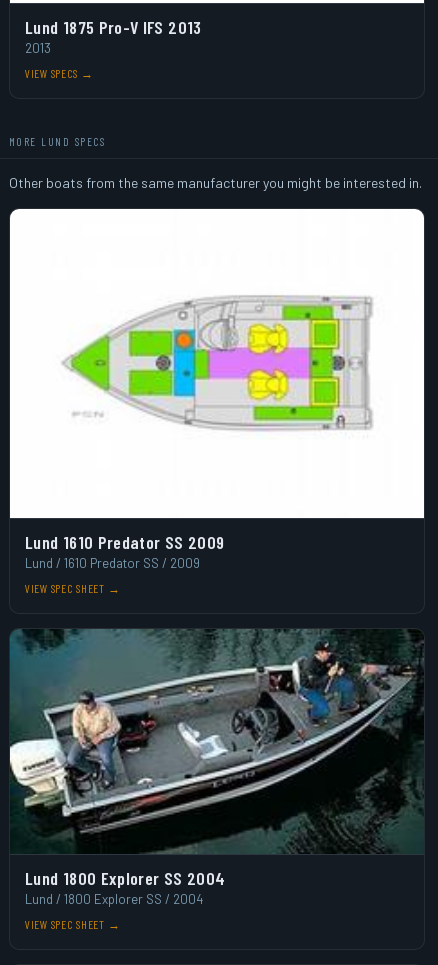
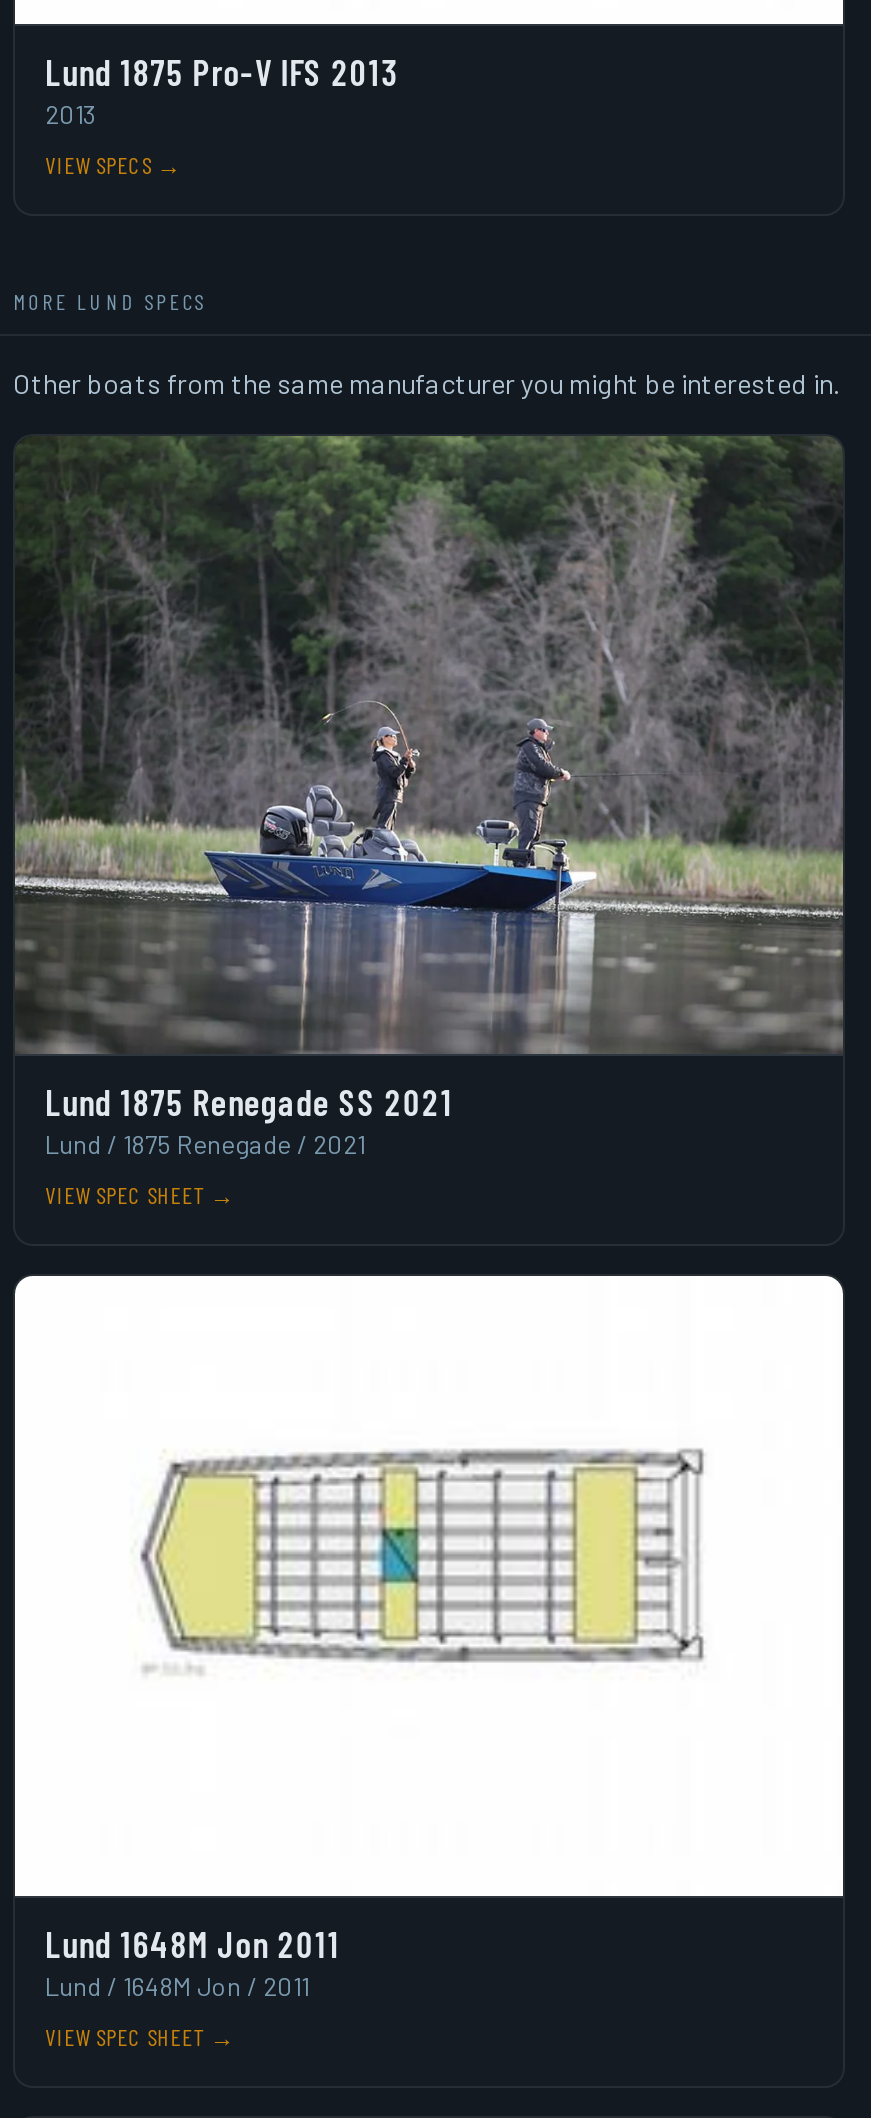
- [image]
- Lund 1610 Predator SS 2009
- Lund / 1610 Predator SS / 2009
+ [image]
+ Lund 1875 Renegade SS 2021
+ Lund / 1875 Renegade / 2021

- [image]
- Lund 1800 Explorer SS 2004
- Lund / 1800 Explorer SS / 2004
+ [image]
+ Lund 1648M Jon 2011
+ Lund / 1648M Jon / 2011
